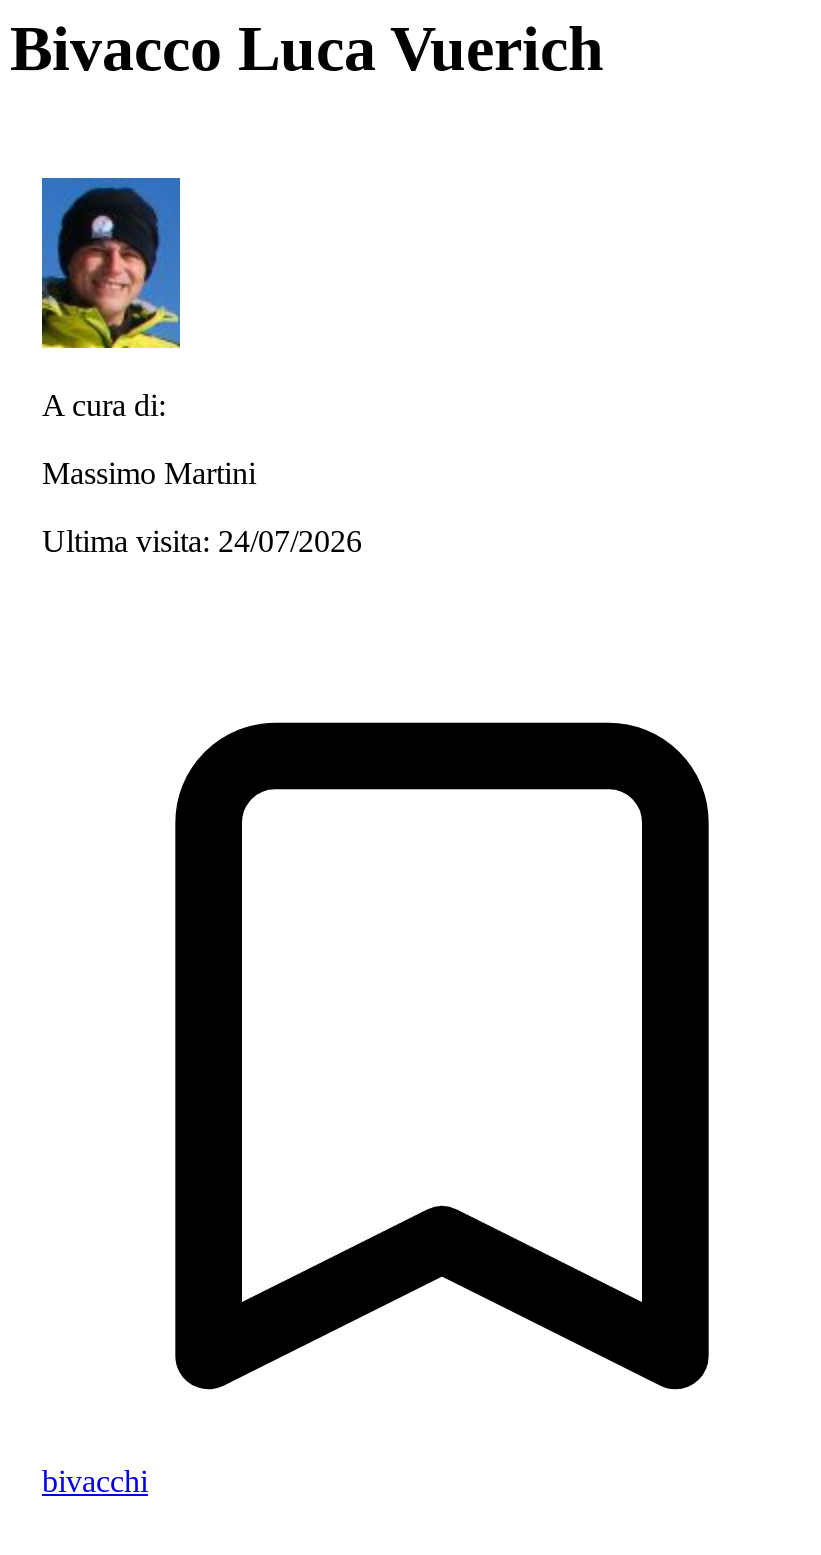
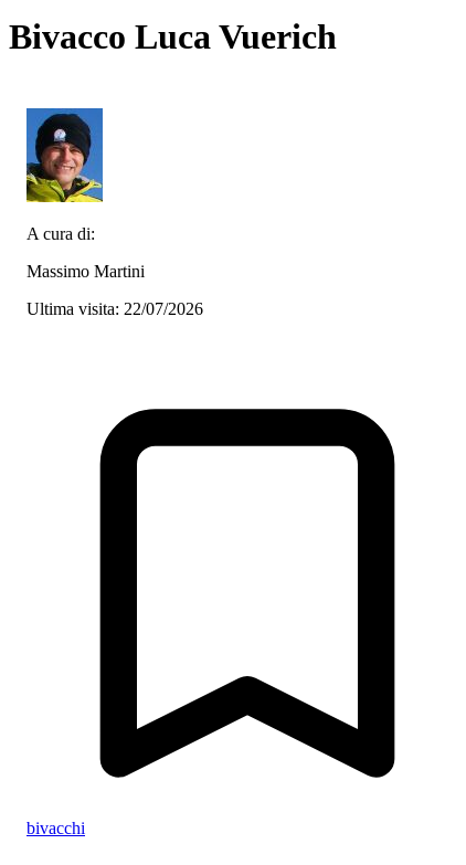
- Ultima visita: 24/07/2026
+ Ultima visita: 22/07/2026
